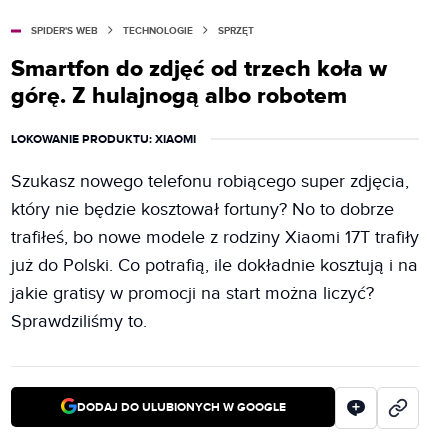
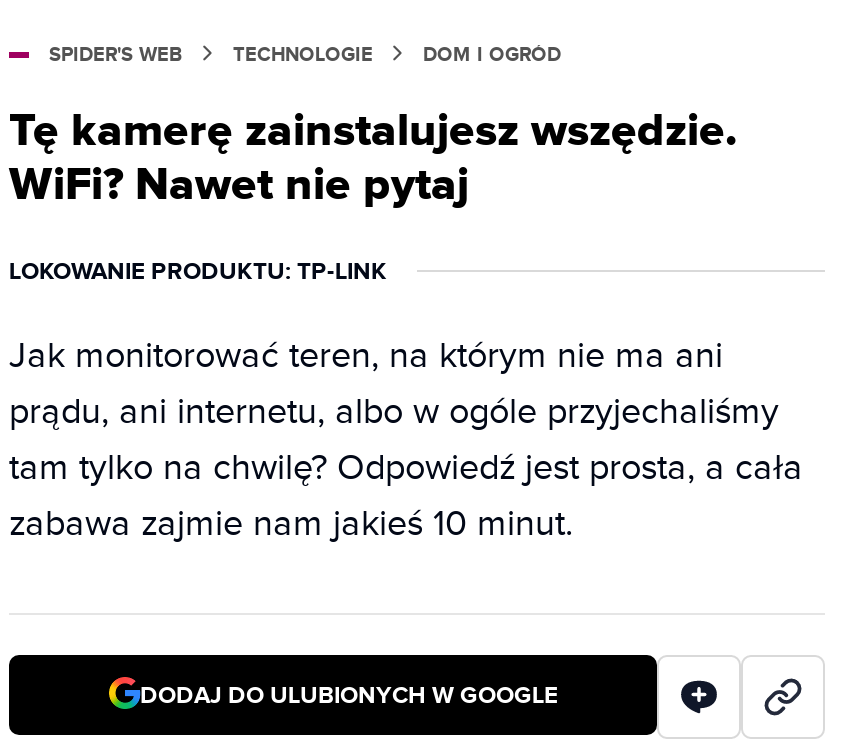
- SPRZĘT
+ DOM I OGRÓD

- Smartfon do zdjęć od trzech koła w
- górę. Z hulajnogą albo robotem
+ Tę kamerę zainstalujesz wszędzie.
+ WiFi? Nawet nie pytaj

- LOKOWANIE PRODUKTU: XIAOMI
+ LOKOWANIE PRODUKTU: TP-LINK

- Szukasz nowego telefonu robiącego super zdjęcia,
- który nie będzie kosztował fortuny? No to dobrze
- trafiłeś, bo nowe modele z rodziny Xiaomi 17T trafiły
- już do Polski. Co potrafią, ile dokładnie kosztują i na
- jakie gratisy w promocji na start można liczyć?
- Sprawdziliśmy to.
+ Jak monitorować teren, na którym nie ma ani
+ prądu, ani internetu, albo w ogóle przyjechaliśmy
+ tam tylko na chwilę? Odpowiedź jest prosta, a cała
+ zabawa zajmie nam jakieś 10 minut.
